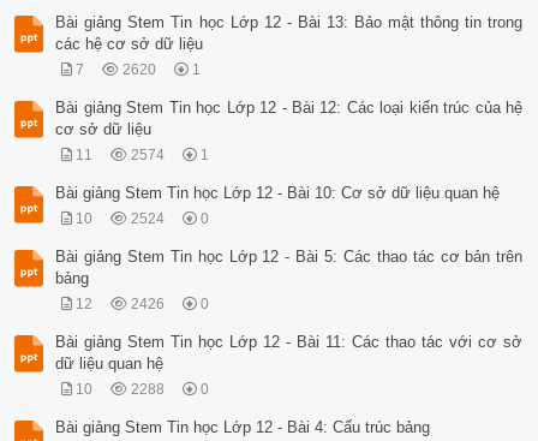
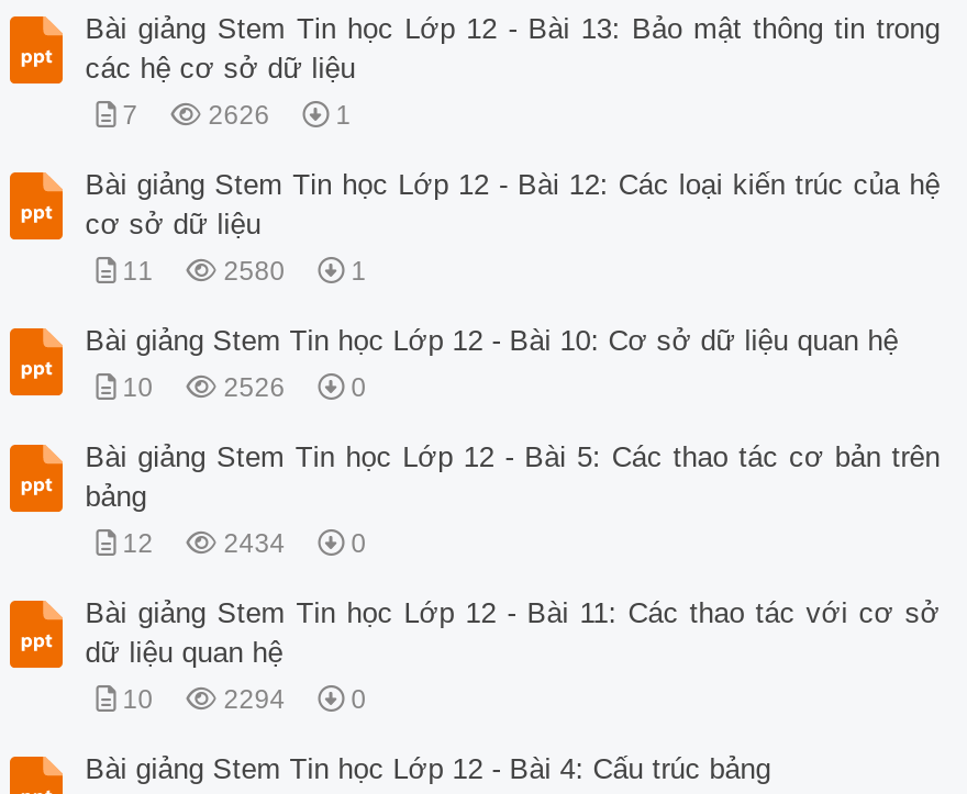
- 2620
+ 2626

- 2574
+ 2580

- 2524
+ 2526

- 2426
+ 2434

- 2288
+ 2294
